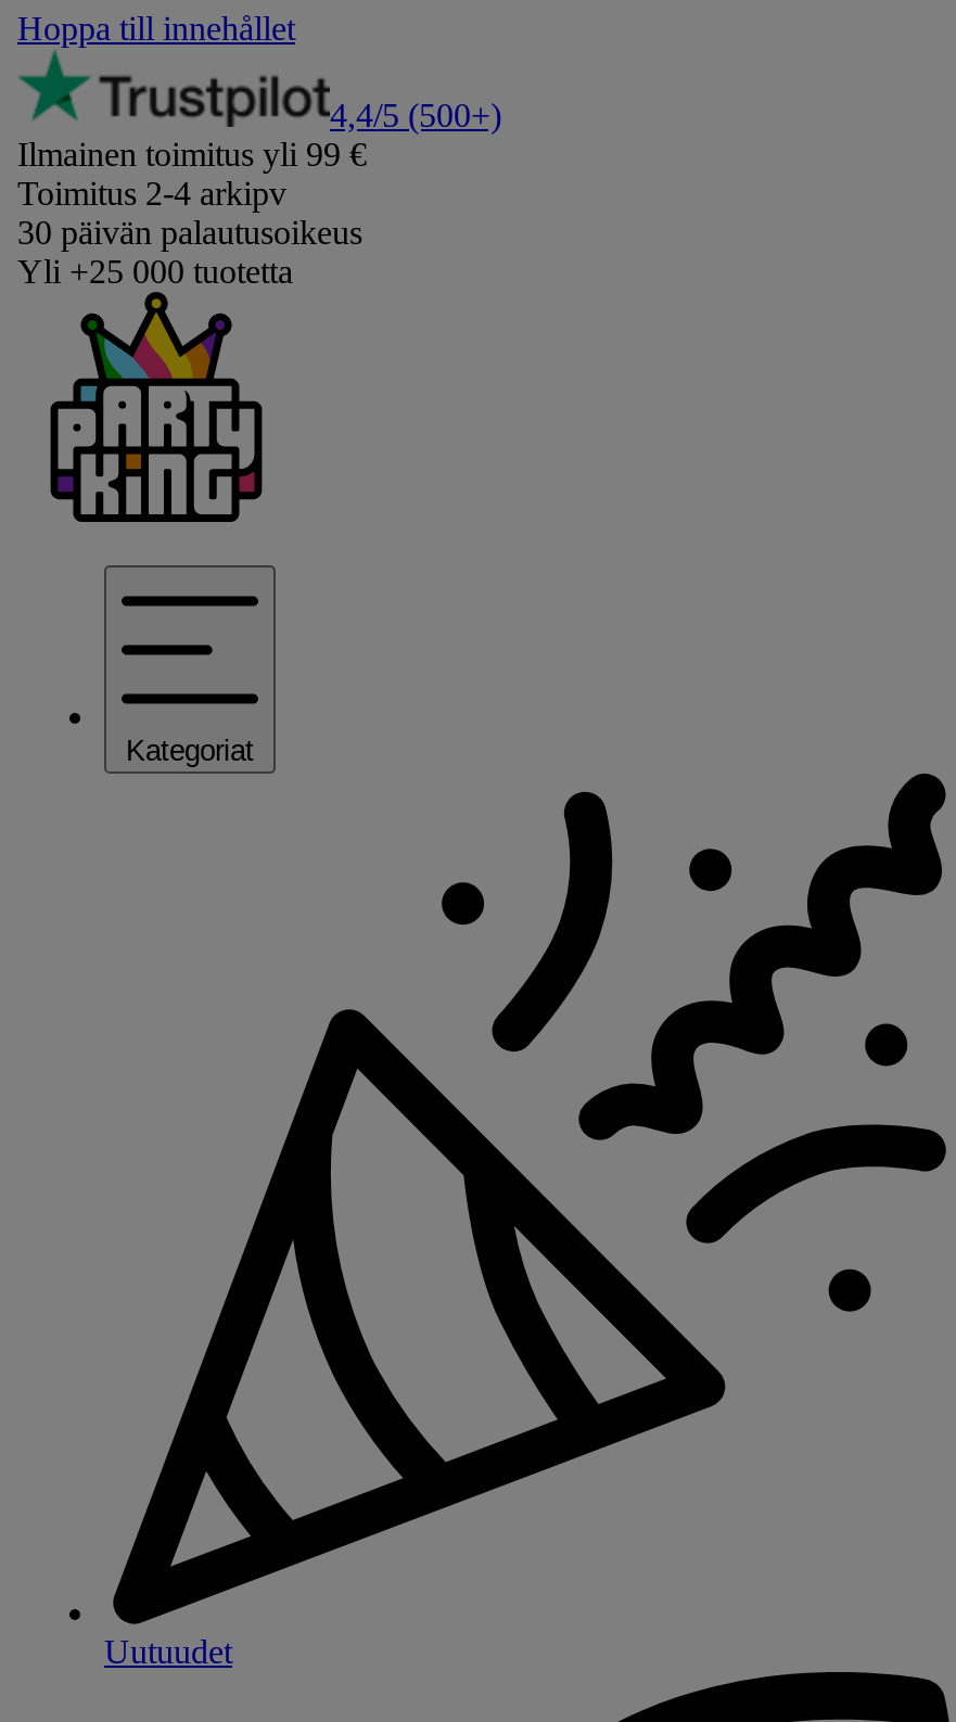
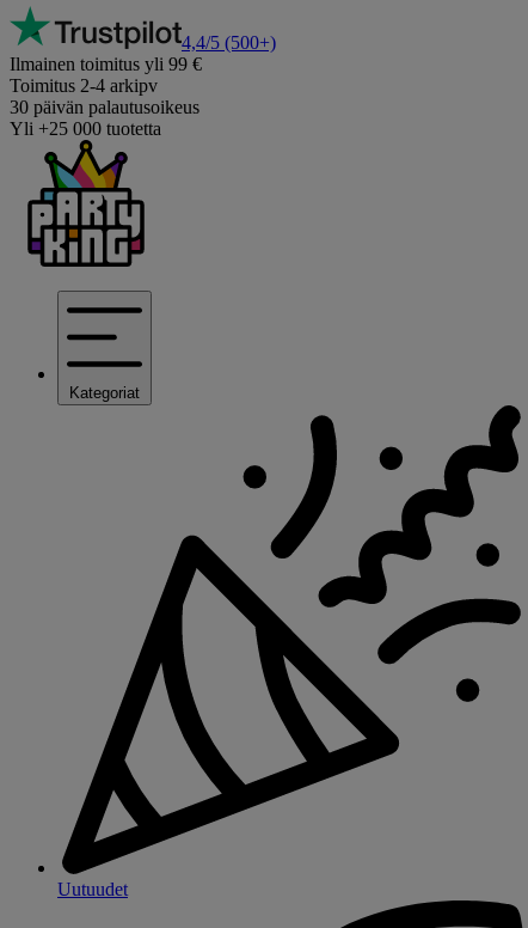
- Hoppa till innehållet
